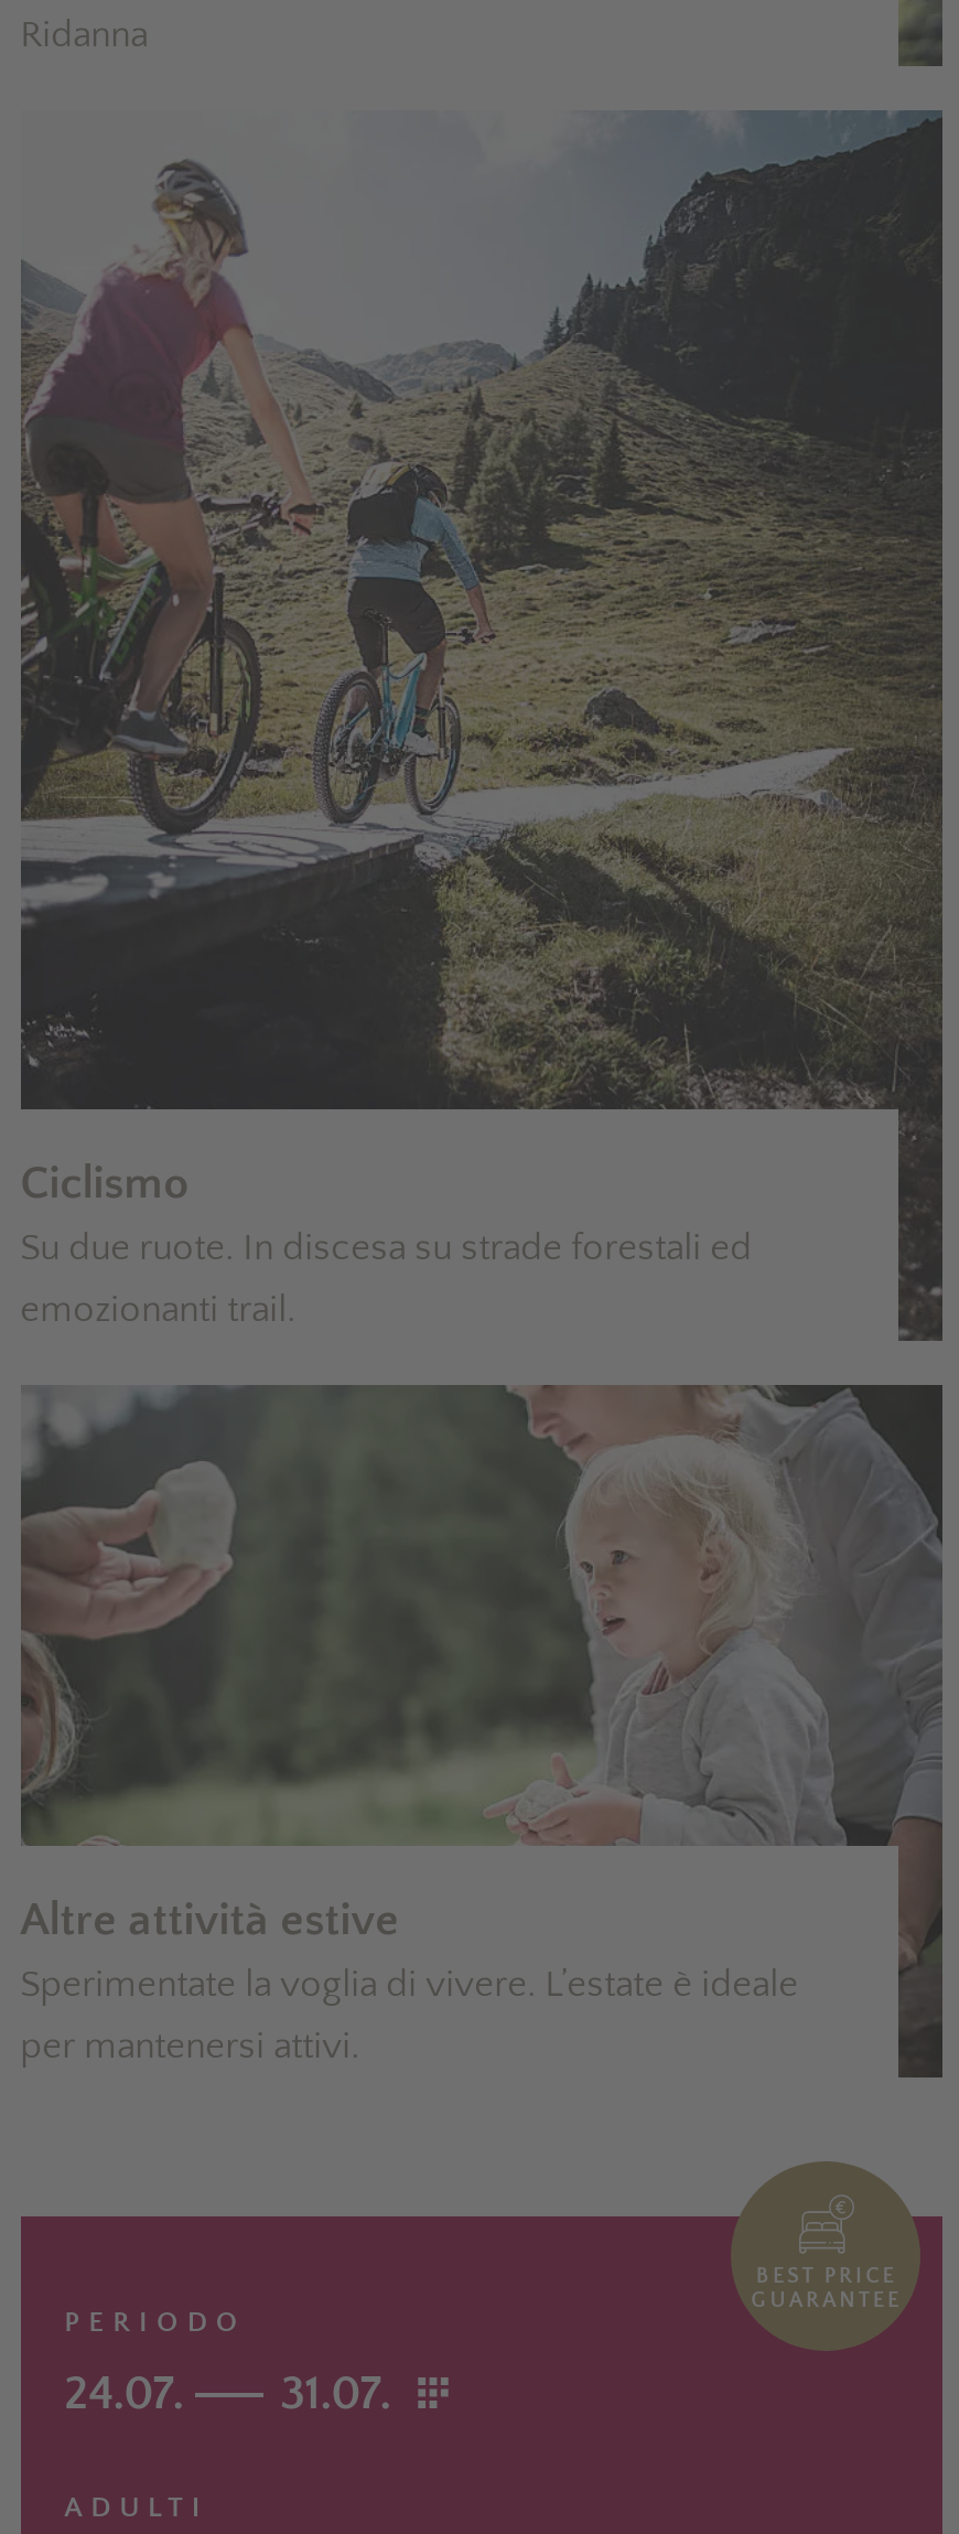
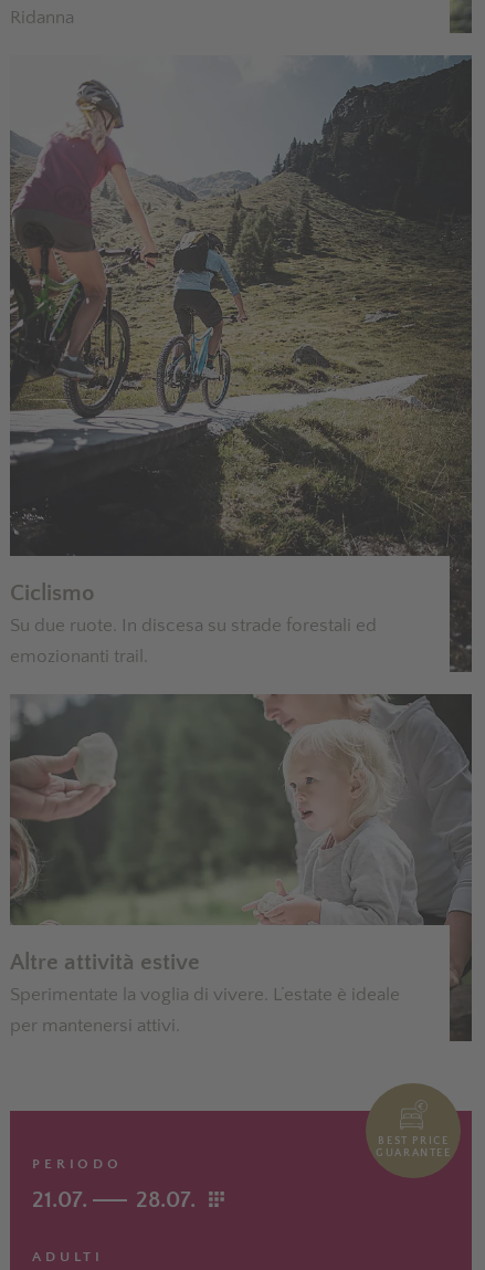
- 24.07.
+ 21.07.

- 31.07.
+ 28.07.
